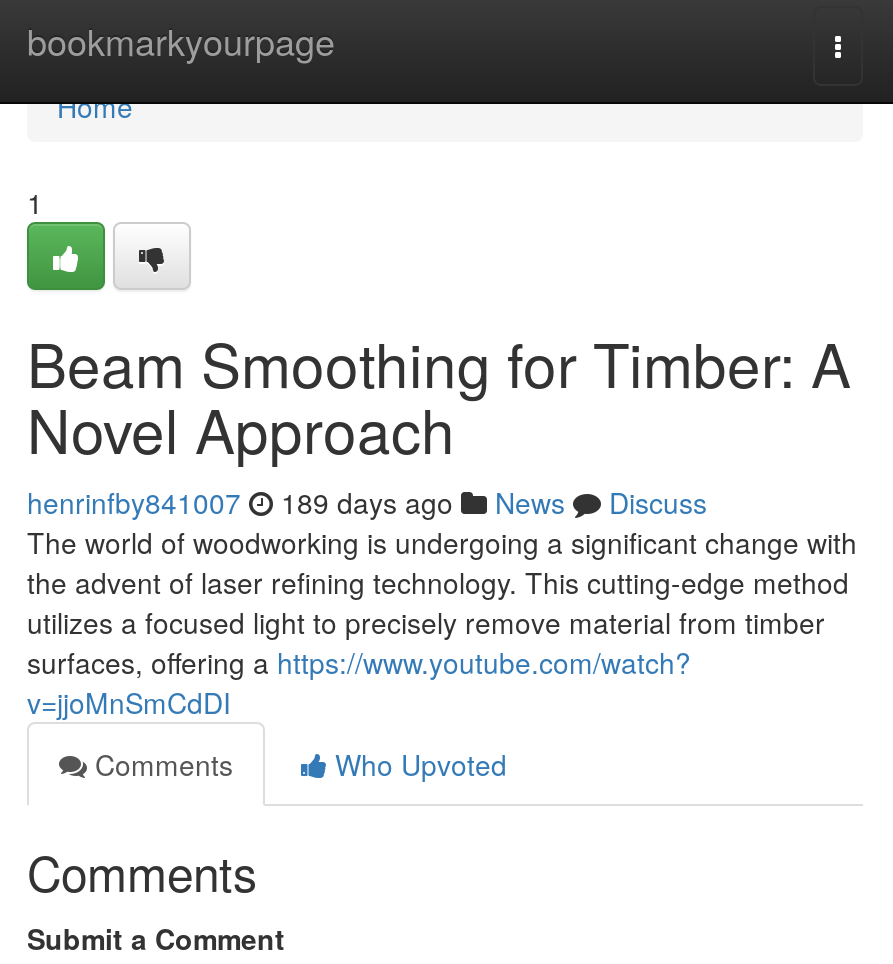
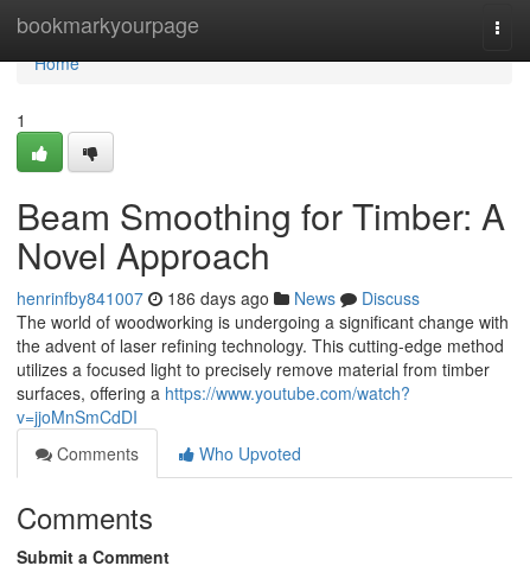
- henrinfby841007 189 days ago News Discuss
+ henrinfby841007 186 days ago News Discuss
